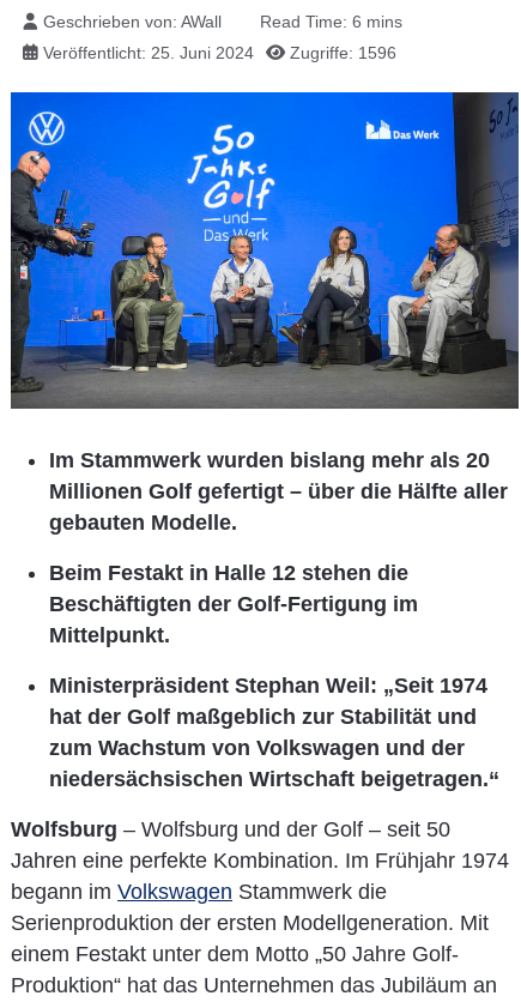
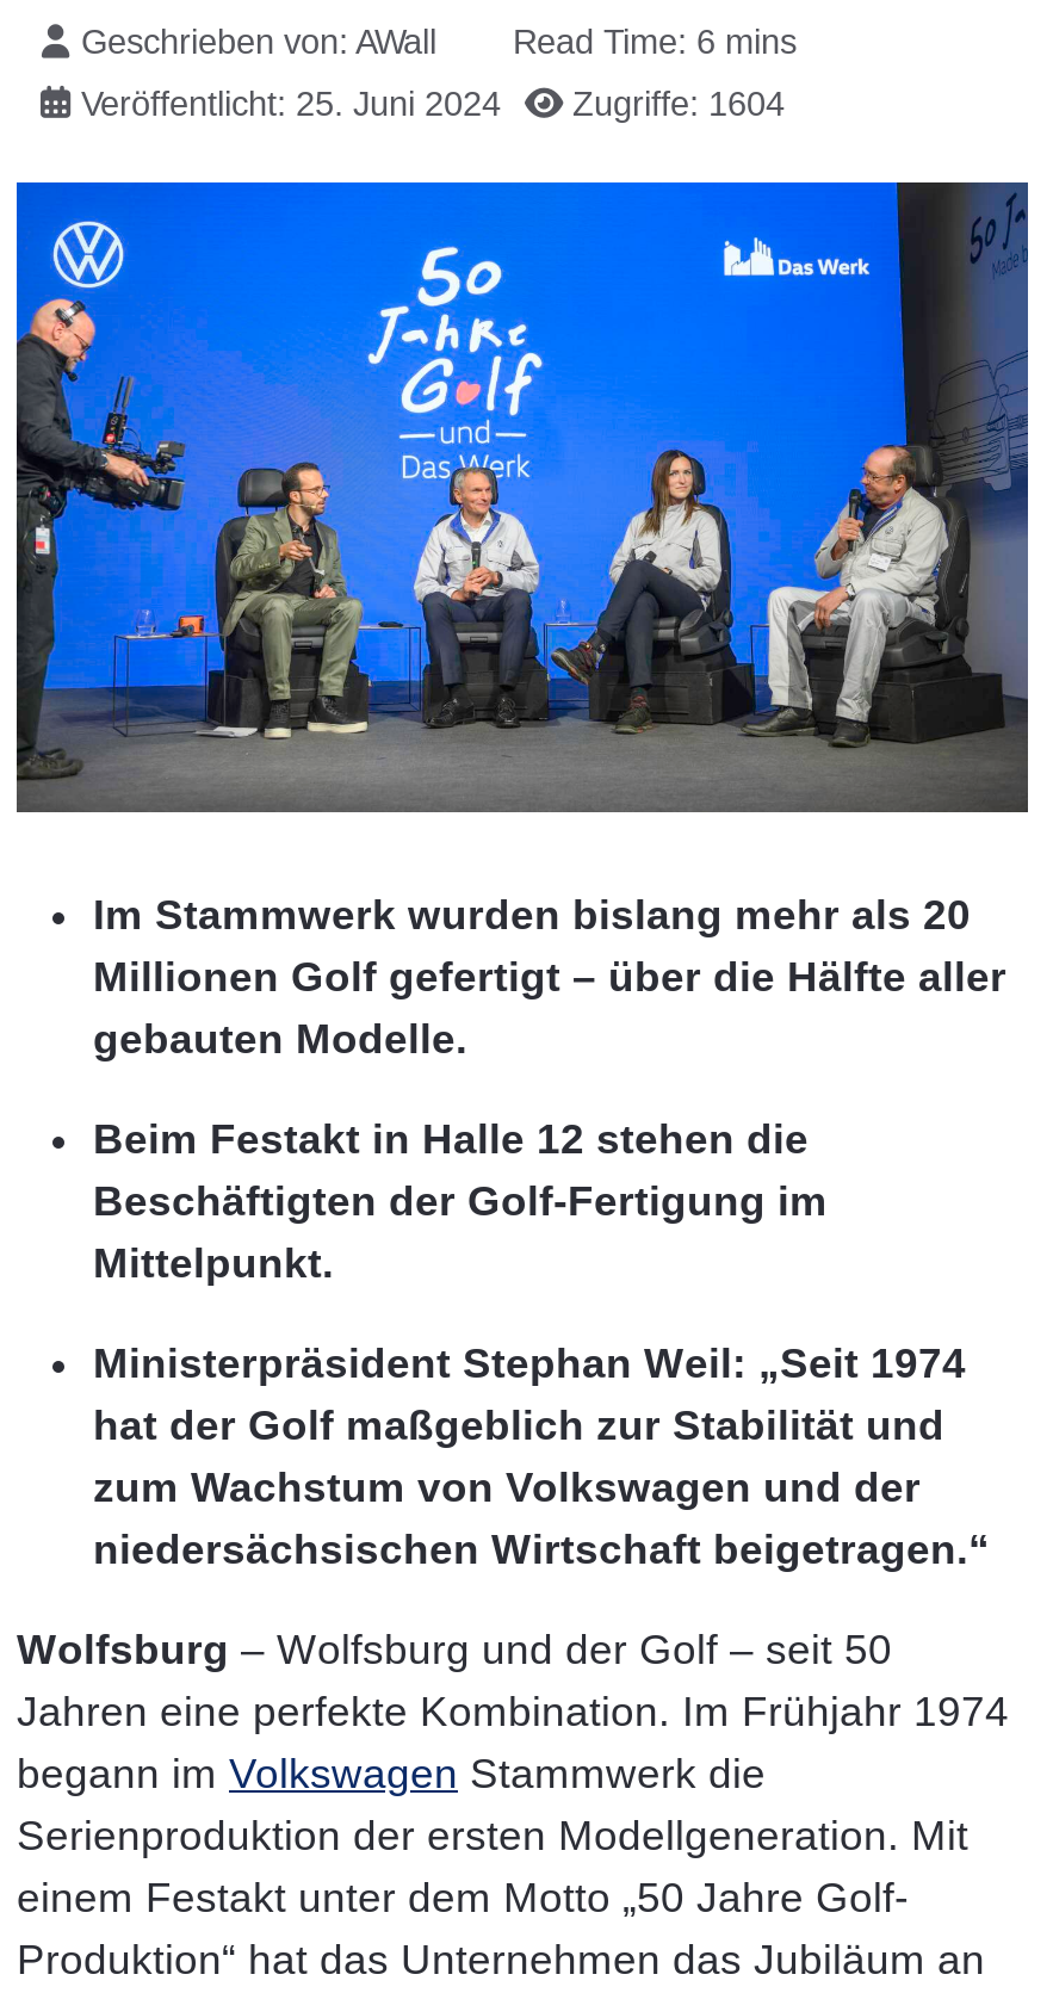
- Veröffentlicht: 25. Juni 2024 Zugriffe: 1596
+ Veröffentlicht: 25. Juni 2024 Zugriffe: 1604
